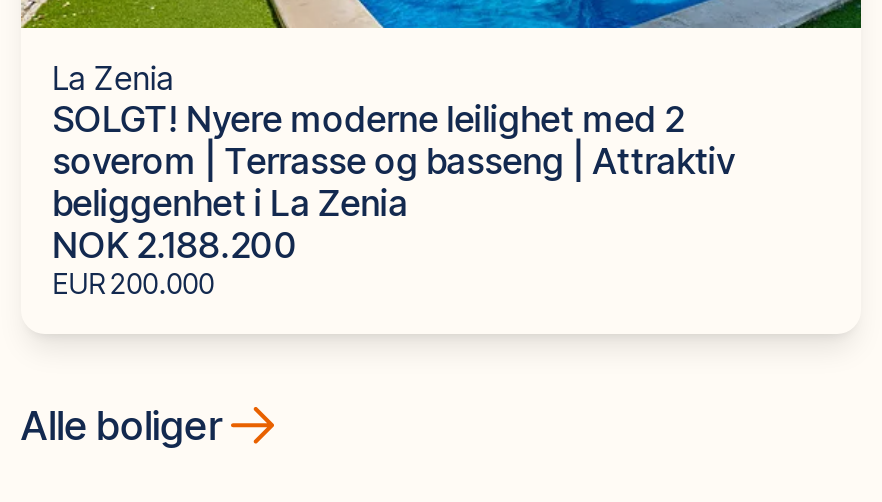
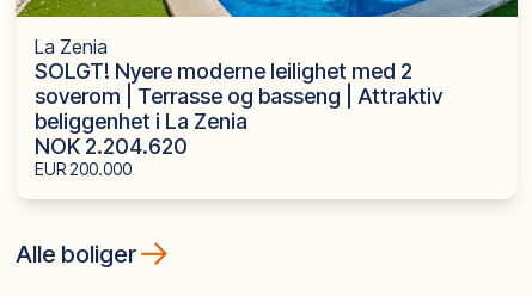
- NOK 2.188.200
+ NOK 2.204.620
